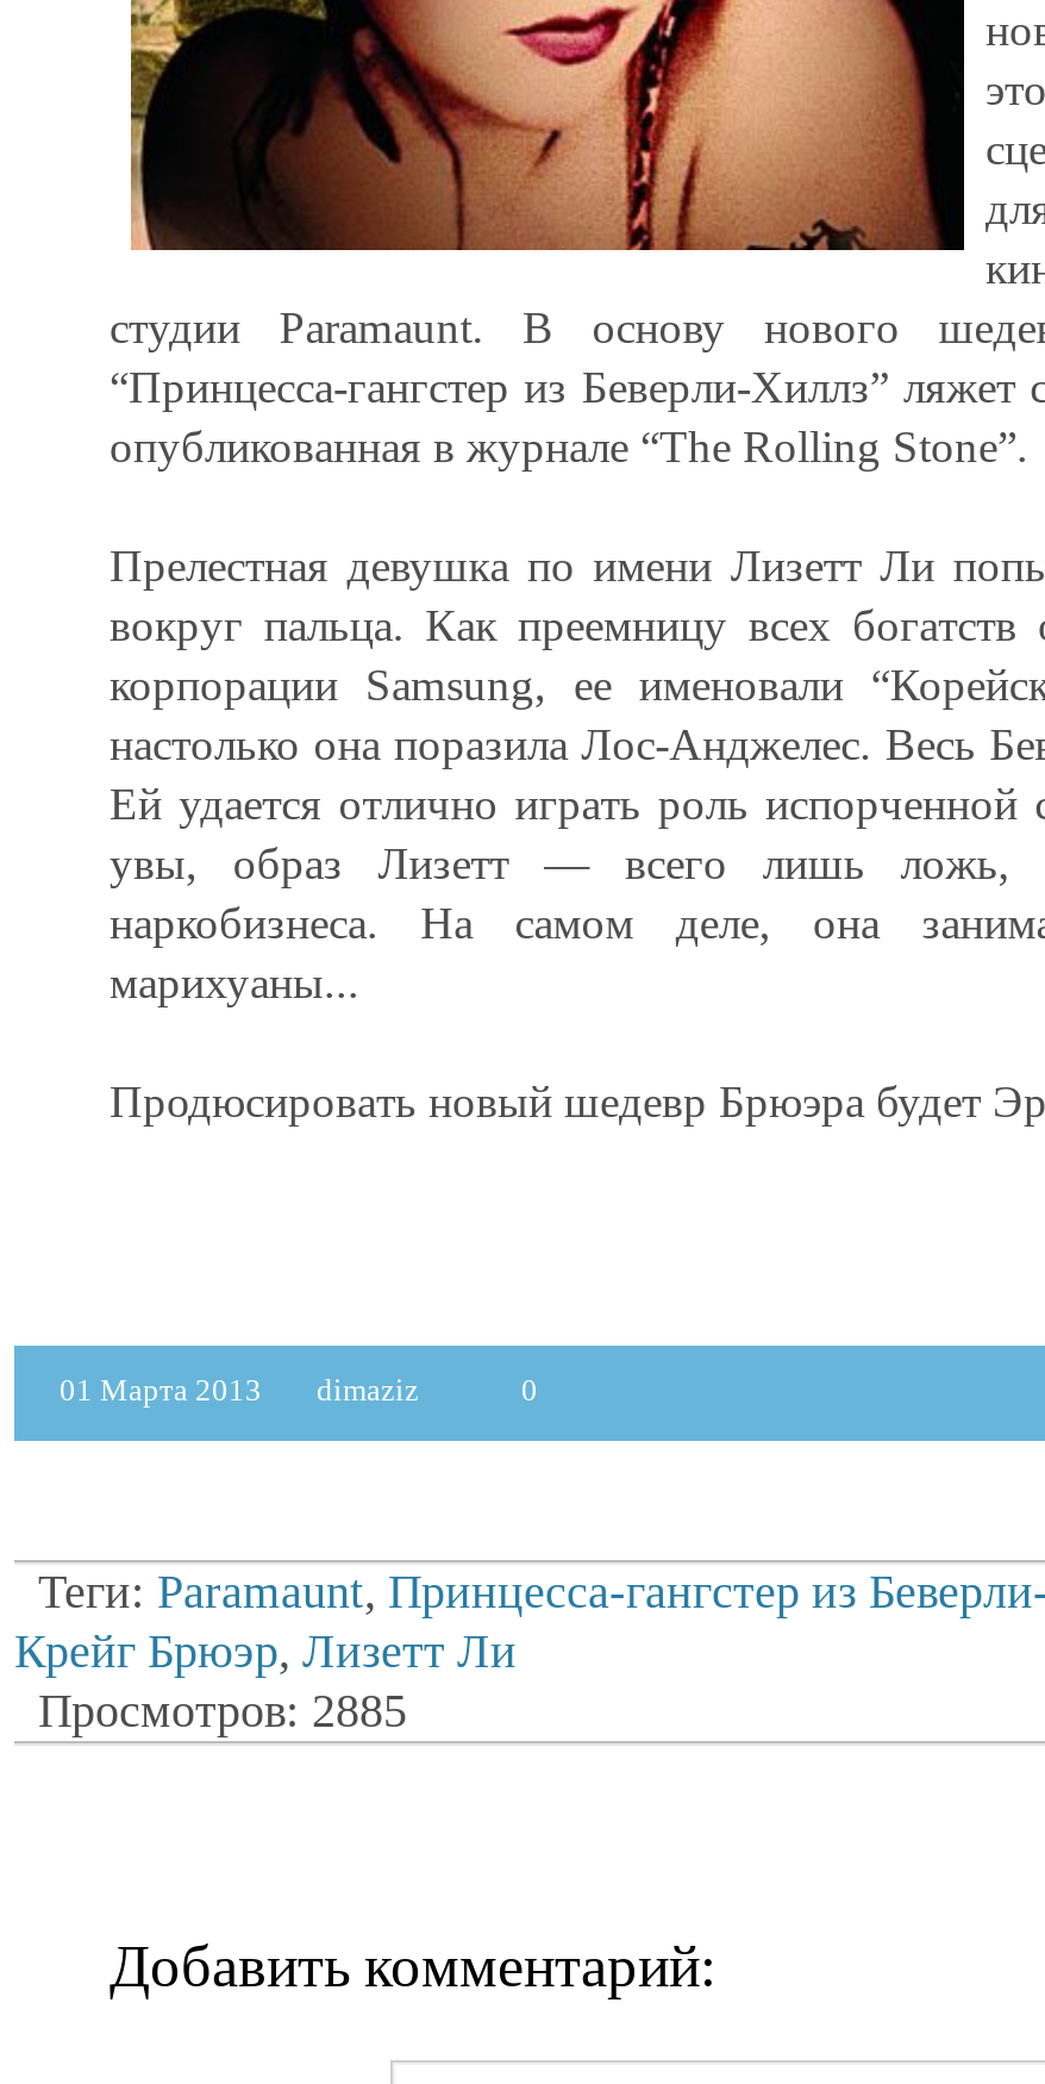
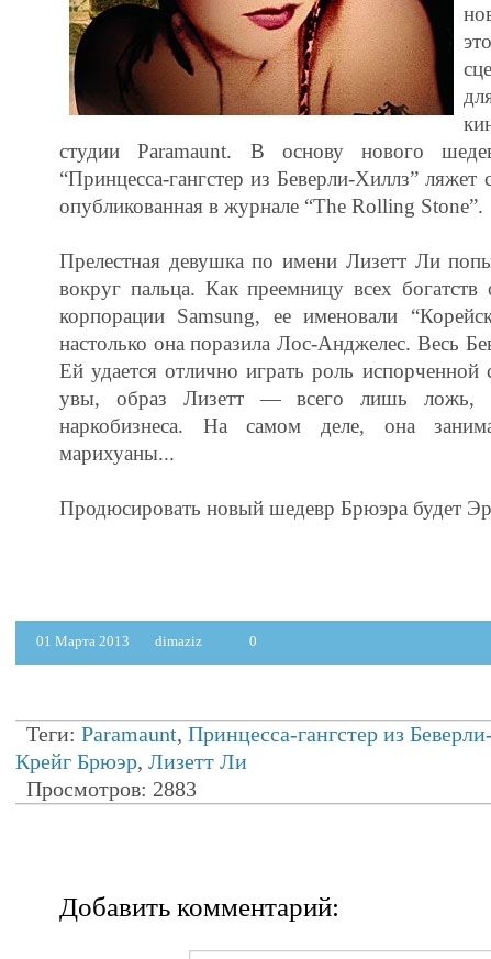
- Просмотров: 2885
+ Просмотров: 2883
